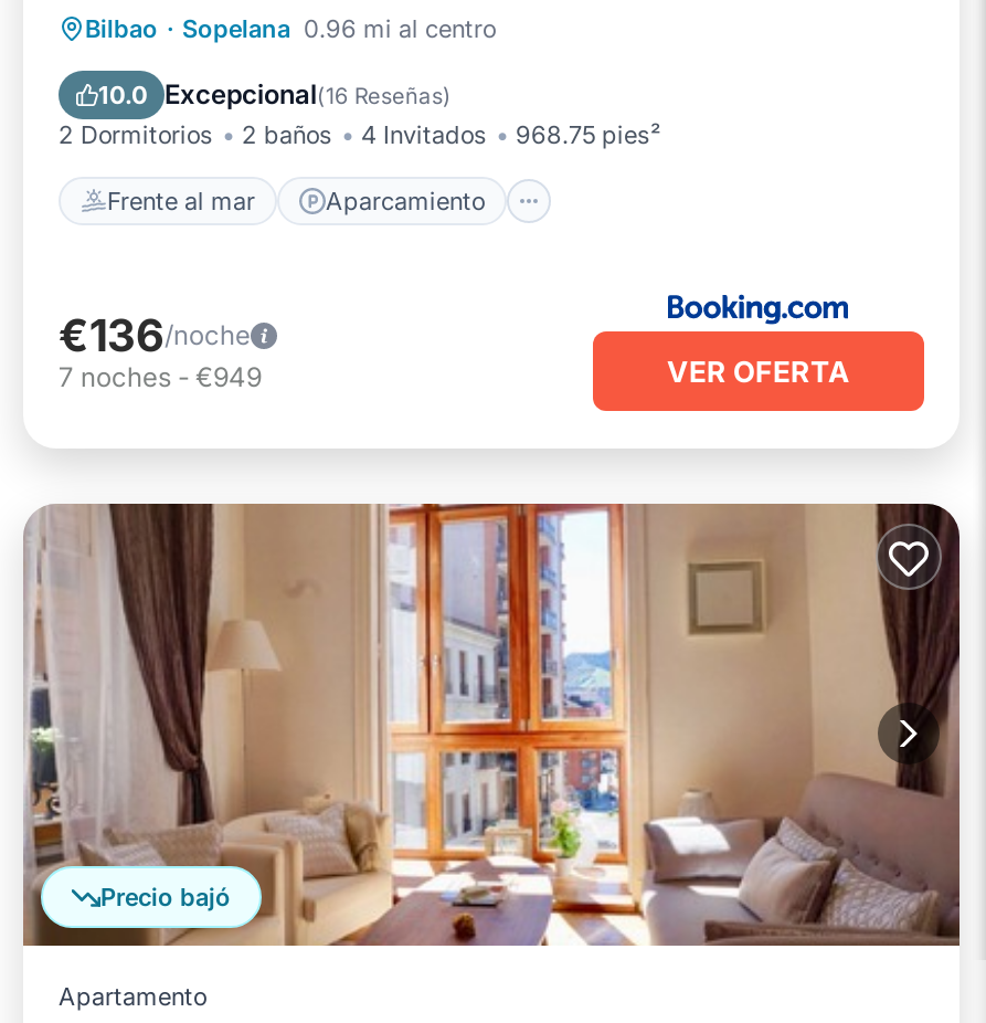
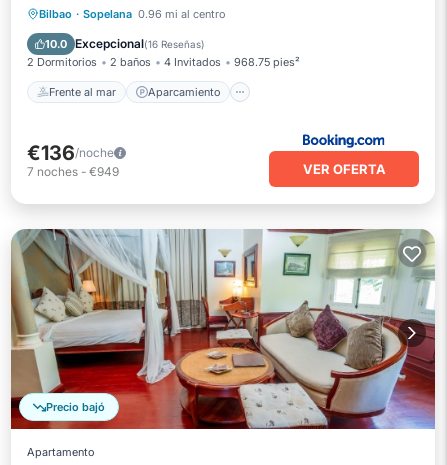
- [image]
+ [image]
